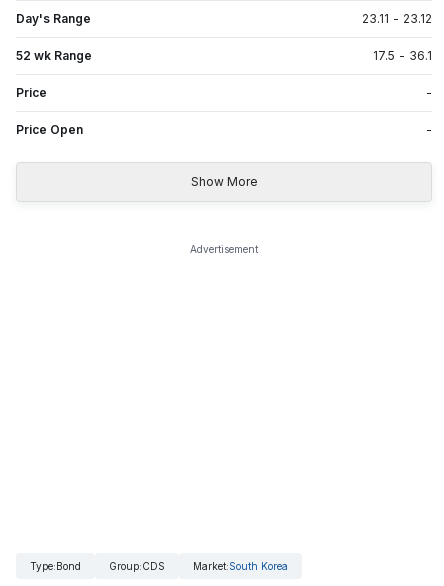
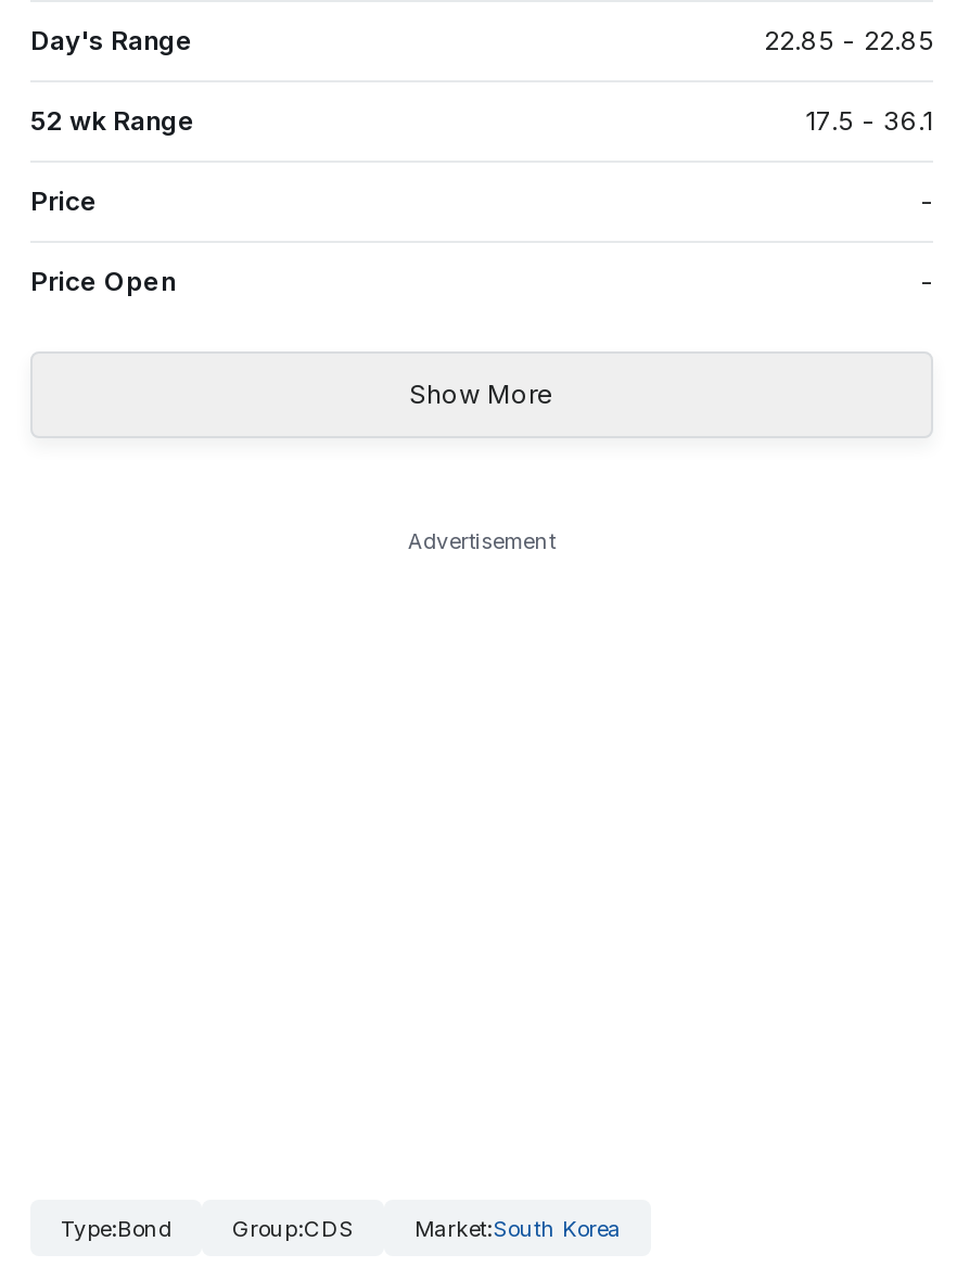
- 23.11 - 23.12
+ 22.85 - 22.85
